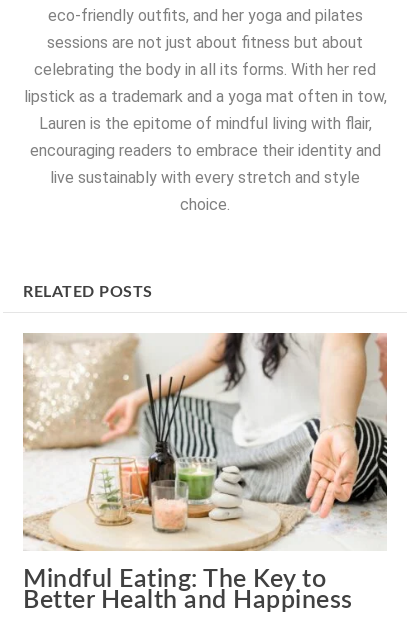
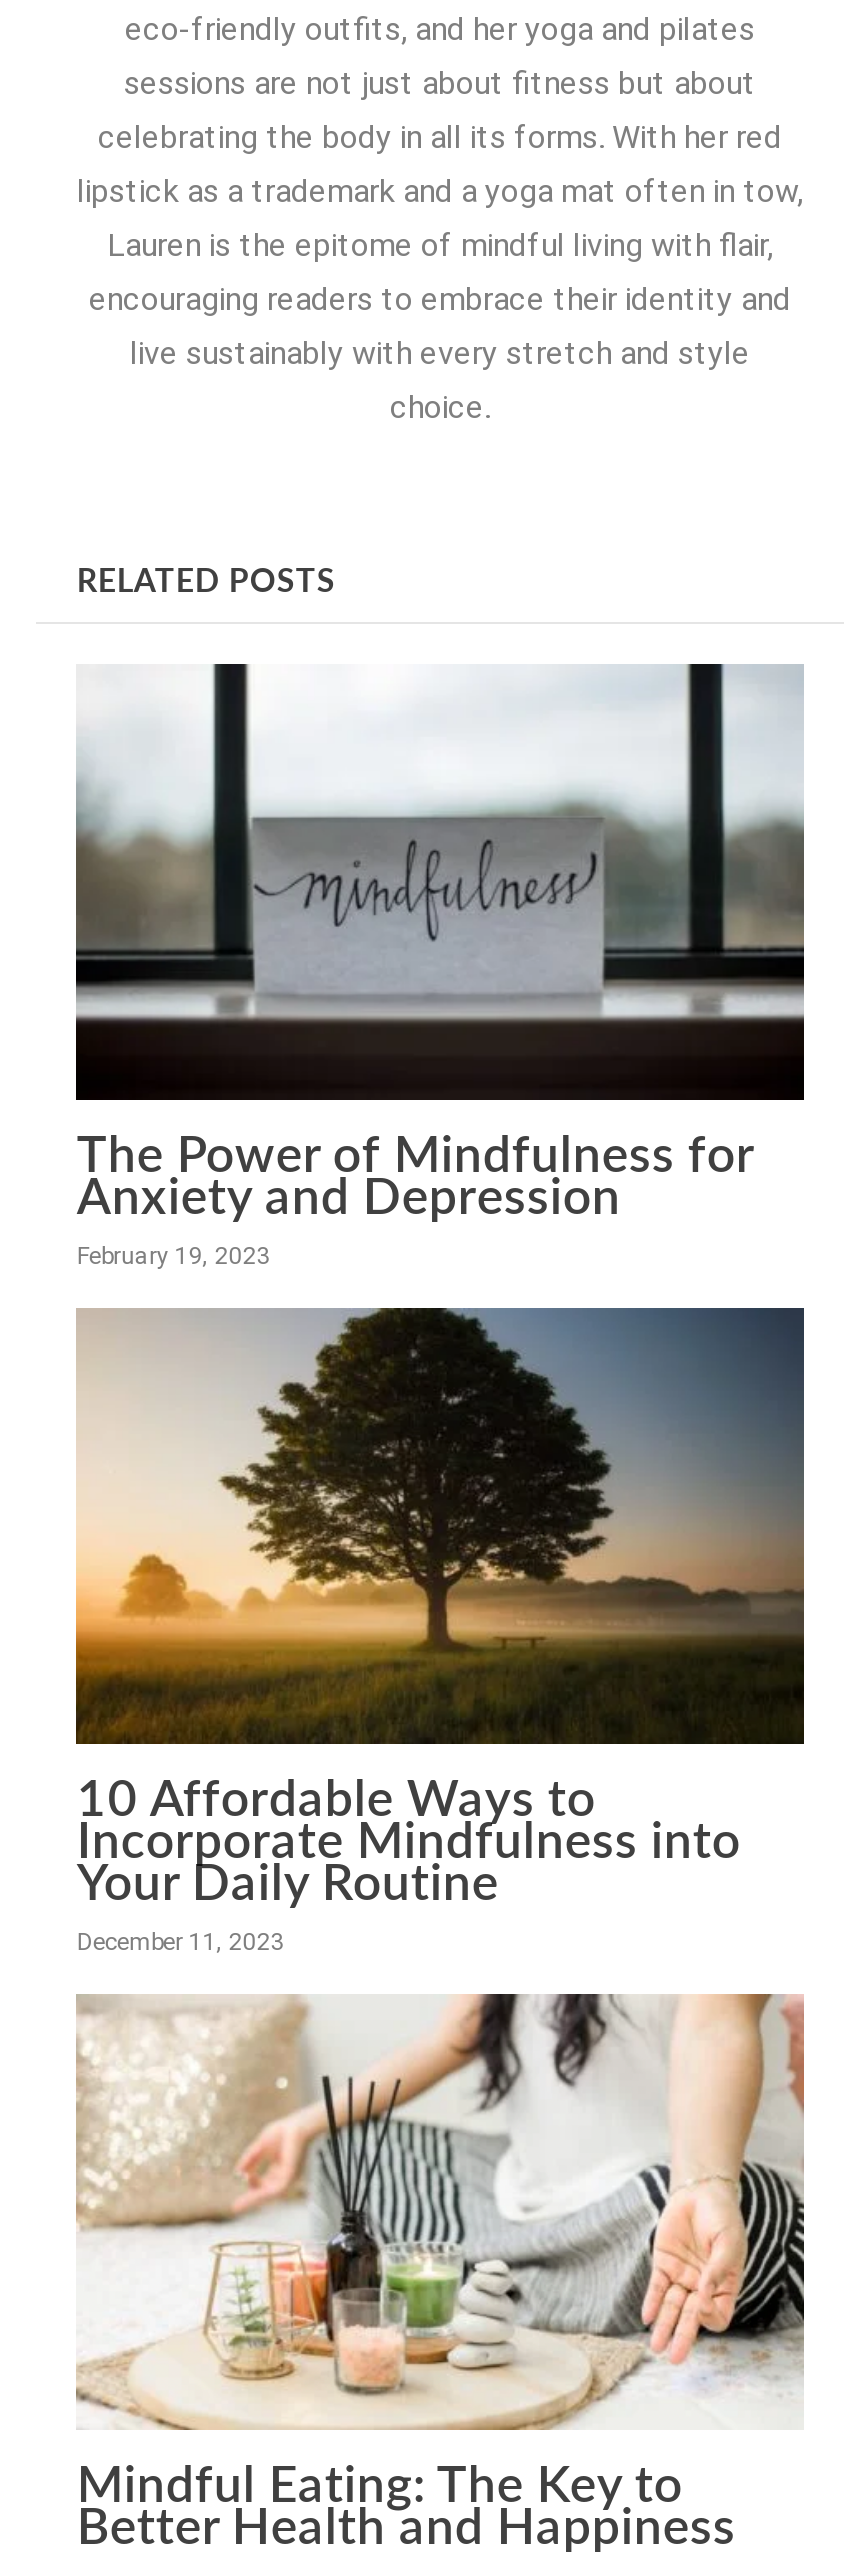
+ [image]
+ The Power of Mindfulness for
+ Anxiety and Depression
+ February 19, 2023

+ [image]
+ 10 Affordable Ways to
+ Incorporate Mindfulness into
+ Your Daily Routine
+ December 11, 2023
